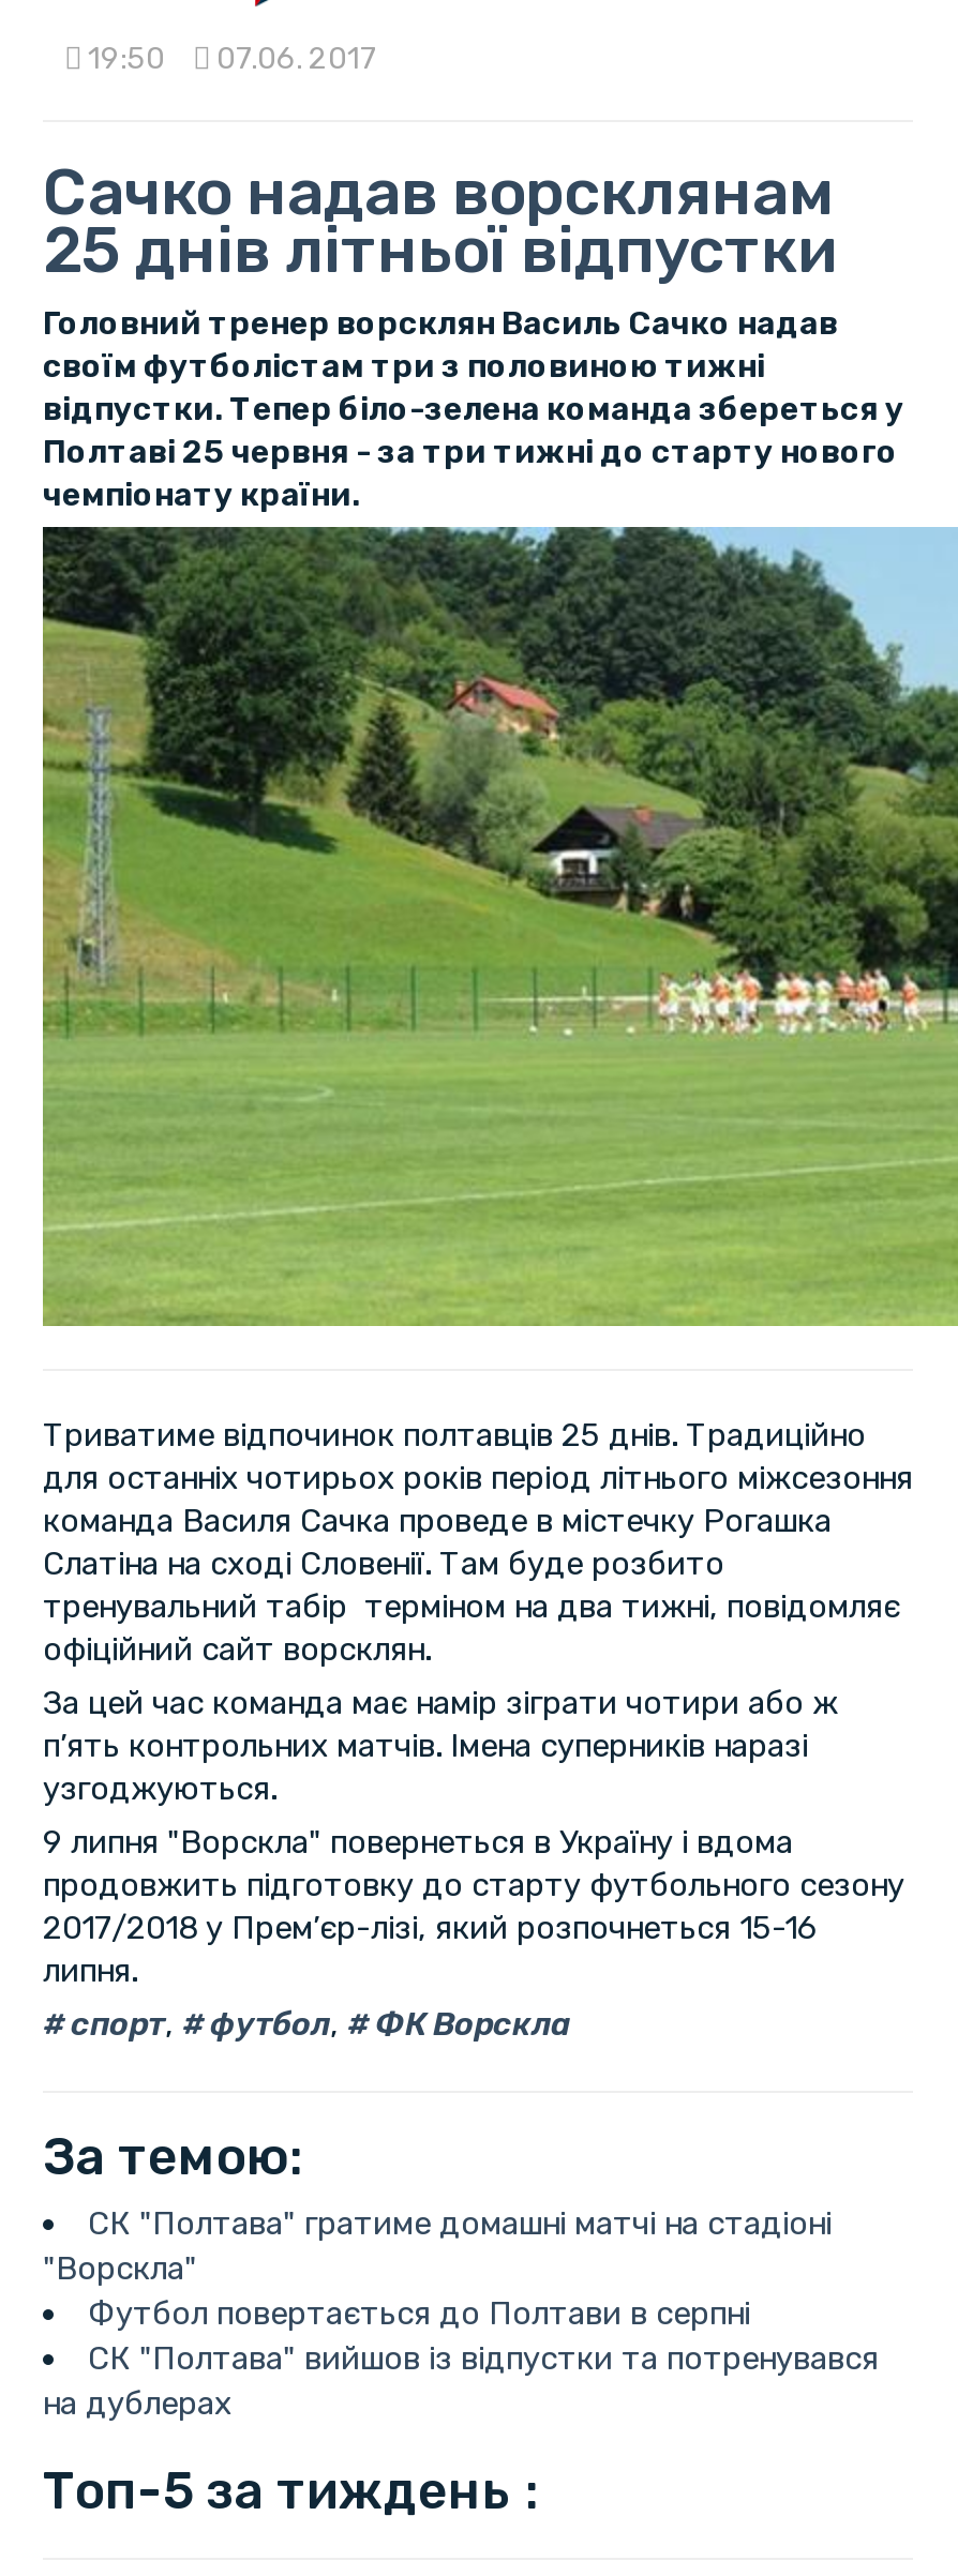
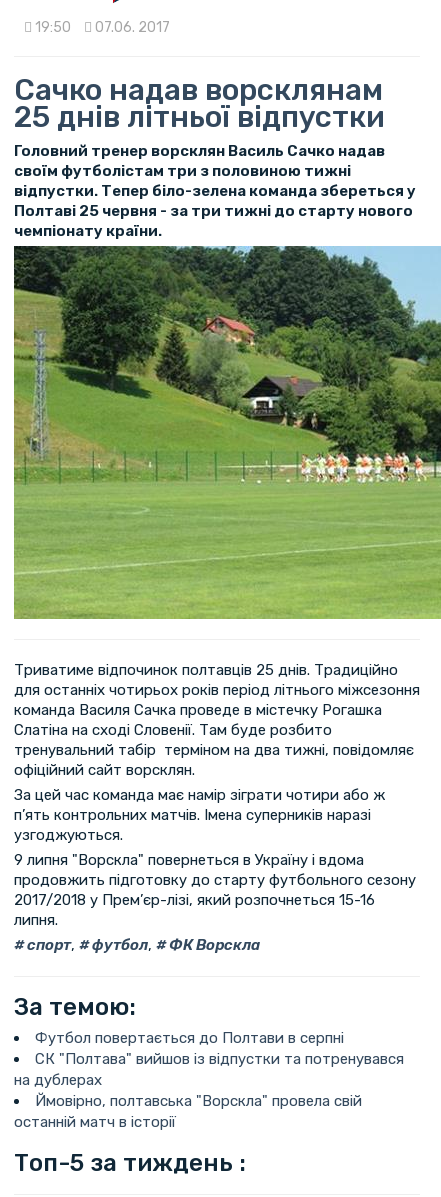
- СК "Полтава" гратиме домашні матчі на стадіоні
- "Ворскла"

moved up: Футбол повертається до Полтави в серпні | СК "Полтава" вийшов із відпустки та потренувався | на дублерах

+ Ймовірно, полтавська "Ворскла" провела свій
+ останній матч в історії
